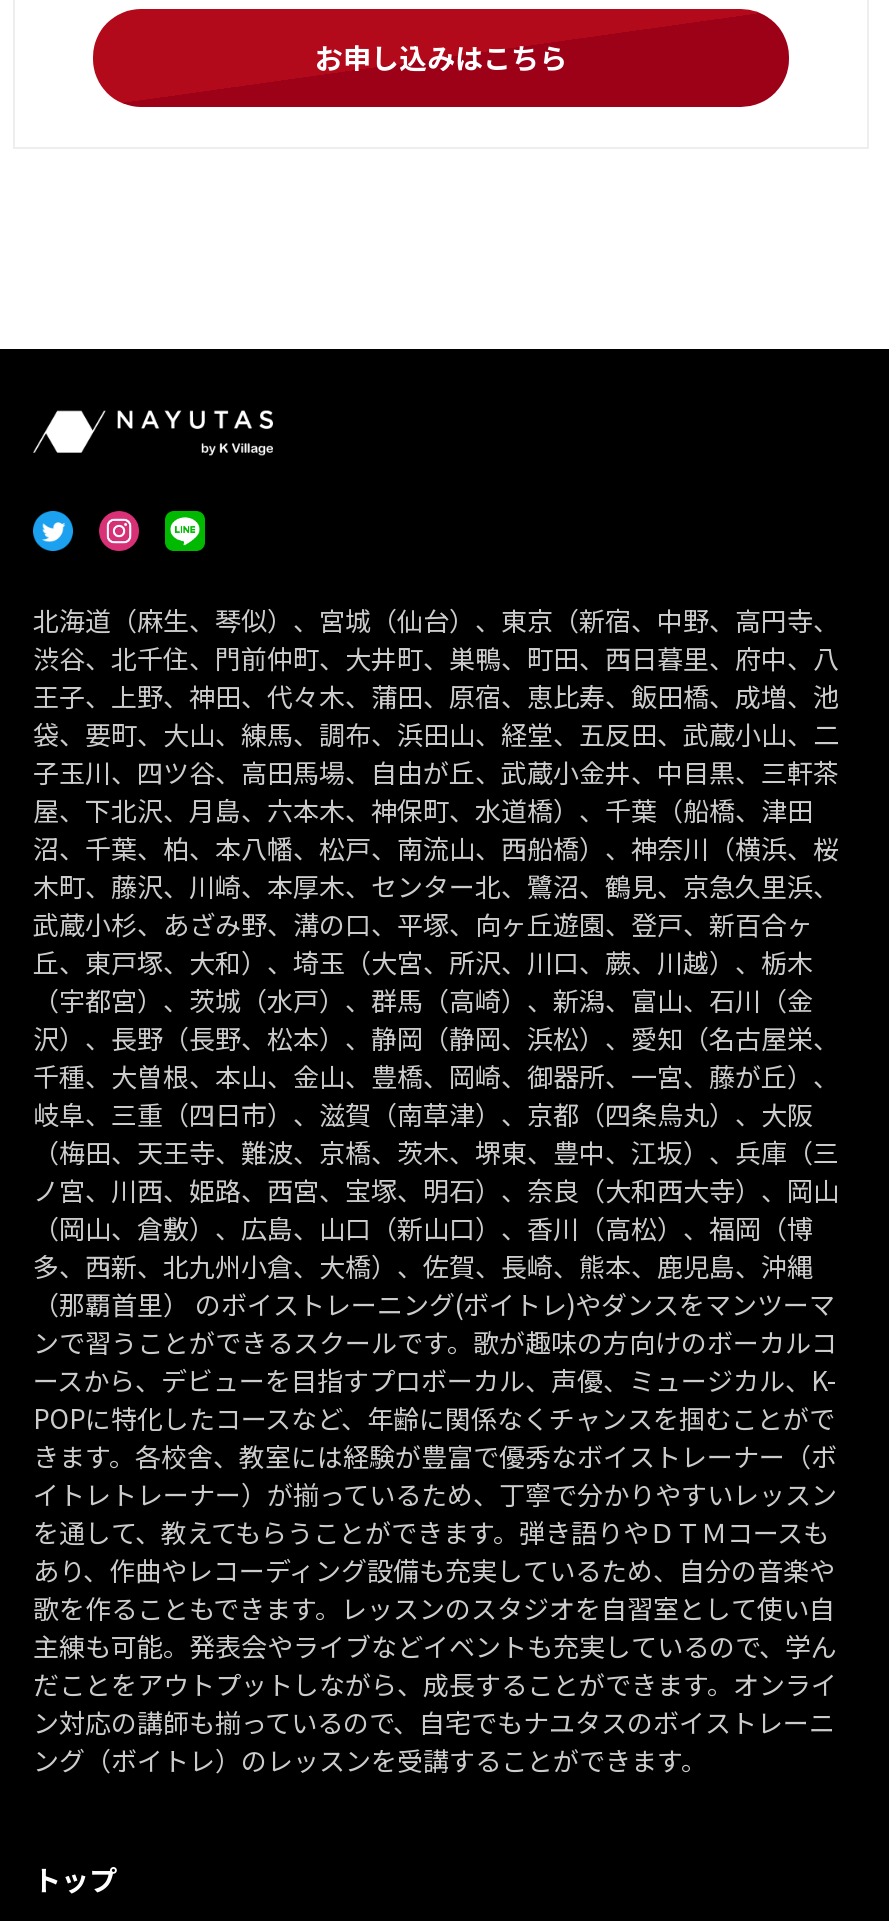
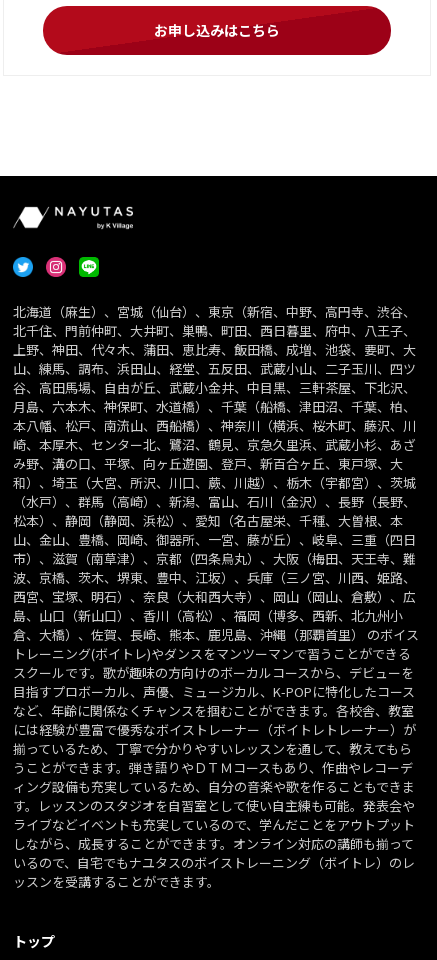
- 北海道（麻生、琴似）、宮城（仙台）、東京（新宿、中野、高円寺、
- 渋谷、北千住、門前仲町、大井町、巣鴨、町田、西日暮里、府中、八
- 王子、上野、神田、代々木、蒲田、原宿、恵比寿、飯田橋、成増、池
- 袋、要町、大山、練馬、調布、浜田山、経堂、五反田、武蔵小山、二
- 子玉川、四ツ谷、高田馬場、自由が丘、武蔵小金井、中目黒、三軒茶
- 屋、下北沢、月島、六本木、神保町、水道橋）、千葉（船橋、津田
- 沼、千葉、柏、本八幡、松戸、南流山、西船橋）、神奈川（横浜、桜
- 木町、藤沢、川崎、本厚木、センター北、鷺沼、鶴見、京急久里浜、
- 武蔵小杉、あざみ野、溝の口、平塚、向ヶ丘遊園、登戸、新百合ヶ
- 丘、東戸塚、大和）、埼玉（大宮、所沢、川口、蕨、川越）、栃木
- （宇都宮）、茨城（水戸）、群馬（高崎）、新潟、富山、石川（金
- 沢）、長野（長野、松本）、静岡（静岡、浜松）、愛知（名古屋栄、
- 千種、大曽根、本山、金山、豊橋、岡崎、御器所、一宮、藤が丘）、
- 岐阜、三重（四日市）、滋賀（南草津）、京都（四条烏丸）、大阪
- （梅田、天王寺、難波、京橋、茨木、堺東、豊中、江坂）、兵庫（三
- ノ宮、川西、姫路、西宮、宝塚、明石）、奈良（大和西大寺）、岡山
- （岡山、倉敷）、広島、山口（新山口）、香川（高松）、福岡（博
- 多、西新、北九州小倉、大橋）、佐賀、長崎、熊本、鹿児島、沖縄
- （那覇首里） のボイストレーニング(ボイトレ)やダンスをマンツーマ
- ンで習うことができるスクールです。歌が趣味の方向けのボーカルコ
- ースから、デビューを目指すプロボーカル、声優、ミュージカル、K-
- POPに特化したコースなど、年齢に関係なくチャンスを掴むことがで
- きます。各校舎、教室には経験が豊富で優秀なボイストレーナー（ボ
- イトレトレーナー）が揃っているため、丁寧で分かりやすいレッスン
- を通して、教えてもらうことができます。弾き語りやＤＴＭコースも
- あり、作曲やレコーディング設備も充実しているため、自分の音楽や
- 歌を作ることもできます。レッスンのスタジオを自習室として使い自
- 主練も可能。発表会やライブなどイベントも充実しているので、学ん
- だことをアウトプットしながら、成長することができます。オンライ
- ン対応の講師も揃っているので、自宅でもナユタスのボイストレーニ
- ング（ボイトレ）のレッスンを受講することができます。
+ 北海道（麻生）、宮城（仙台）、東京（新宿、中野、高円寺、渋谷、
+ 北千住、門前仲町、大井町、巣鴨、町田、西日暮里、府中、八王子、
+ 上野、神田、代々木、蒲田、恵比寿、飯田橋、成増、池袋、要町、大
+ 山、練馬、調布、浜田山、経堂、五反田、武蔵小山、二子玉川、四ツ
+ 谷、高田馬場、自由が丘、武蔵小金井、中目黒、三軒茶屋、下北沢、
+ 月島、六本木、神保町、水道橋）、千葉（船橋、津田沼、千葉、柏、
+ 本八幡、松戸、南流山、西船橋）、神奈川（横浜、桜木町、藤沢、川
+ 崎、本厚木、センター北、鷺沼、鶴見、京急久里浜、武蔵小杉、あざ
+ み野、溝の口、平塚、向ヶ丘遊園、登戸、新百合ヶ丘、東戸塚、大
+ 和）、埼玉（大宮、所沢、川口、蕨、川越）、栃木（宇都宮）、茨城
+ （水戸）、群馬（高崎）、新潟、富山、石川（金沢）、長野（長野、
+ 松本）、静岡（静岡、浜松）、愛知（名古屋栄、千種、大曽根、本
+ 山、金山、豊橋、岡崎、御器所、一宮、藤が丘）、岐阜、三重（四日
+ 市）、滋賀（南草津）、京都（四条烏丸）、大阪（梅田、天王寺、難
+ 波、京橋、茨木、堺東、豊中、江坂）、兵庫（三ノ宮、川西、姫路、
+ 西宮、宝塚、明石）、奈良（大和西大寺）、岡山（岡山、倉敷）、広
+ 島、山口（新山口）、香川（高松）、福岡（博多、西新、北九州小
+ 倉、大橋）、佐賀、長崎、熊本、鹿児島、沖縄（那覇首里） のボイス
+ トレーニング(ボイトレ)やダンスをマンツーマンで習うことができる
+ スクールです。歌が趣味の方向けのボーカルコースから、デビューを
+ 目指すプロボーカル、声優、ミュージカル、K-POPに特化したコース
+ など、年齢に関係なくチャンスを掴むことができます。各校舎、教室
+ には経験が豊富で優秀なボイストレーナー（ボイトレトレーナー）が
+ 揃っているため、丁寧で分かりやすいレッスンを通して、教えてもら
+ うことができます。弾き語りやＤＴＭコースもあり、作曲やレコーデ
+ ィング設備も充実しているため、自分の音楽や歌を作ることもできま
+ す。レッスンのスタジオを自習室として使い自主練も可能。発表会や
+ ライブなどイベントも充実しているので、学んだことをアウトプット
+ しながら、成長することができます。オンライン対応の講師も揃って
+ いるので、自宅でもナユタスのボイストレーニング（ボイトレ）のレ
+ ッスンを受講することができます。
